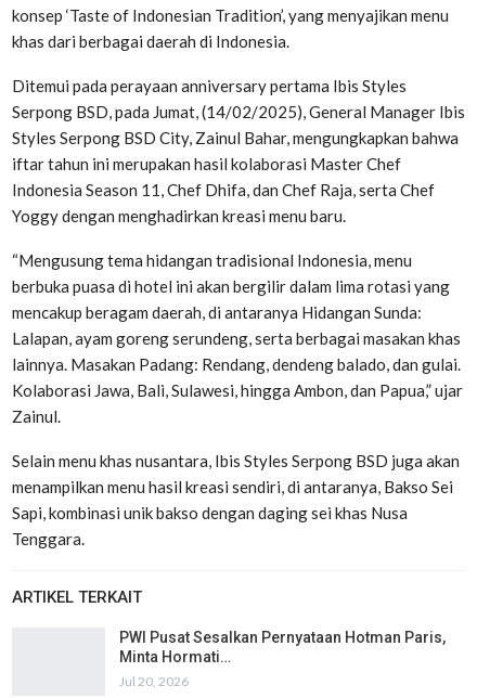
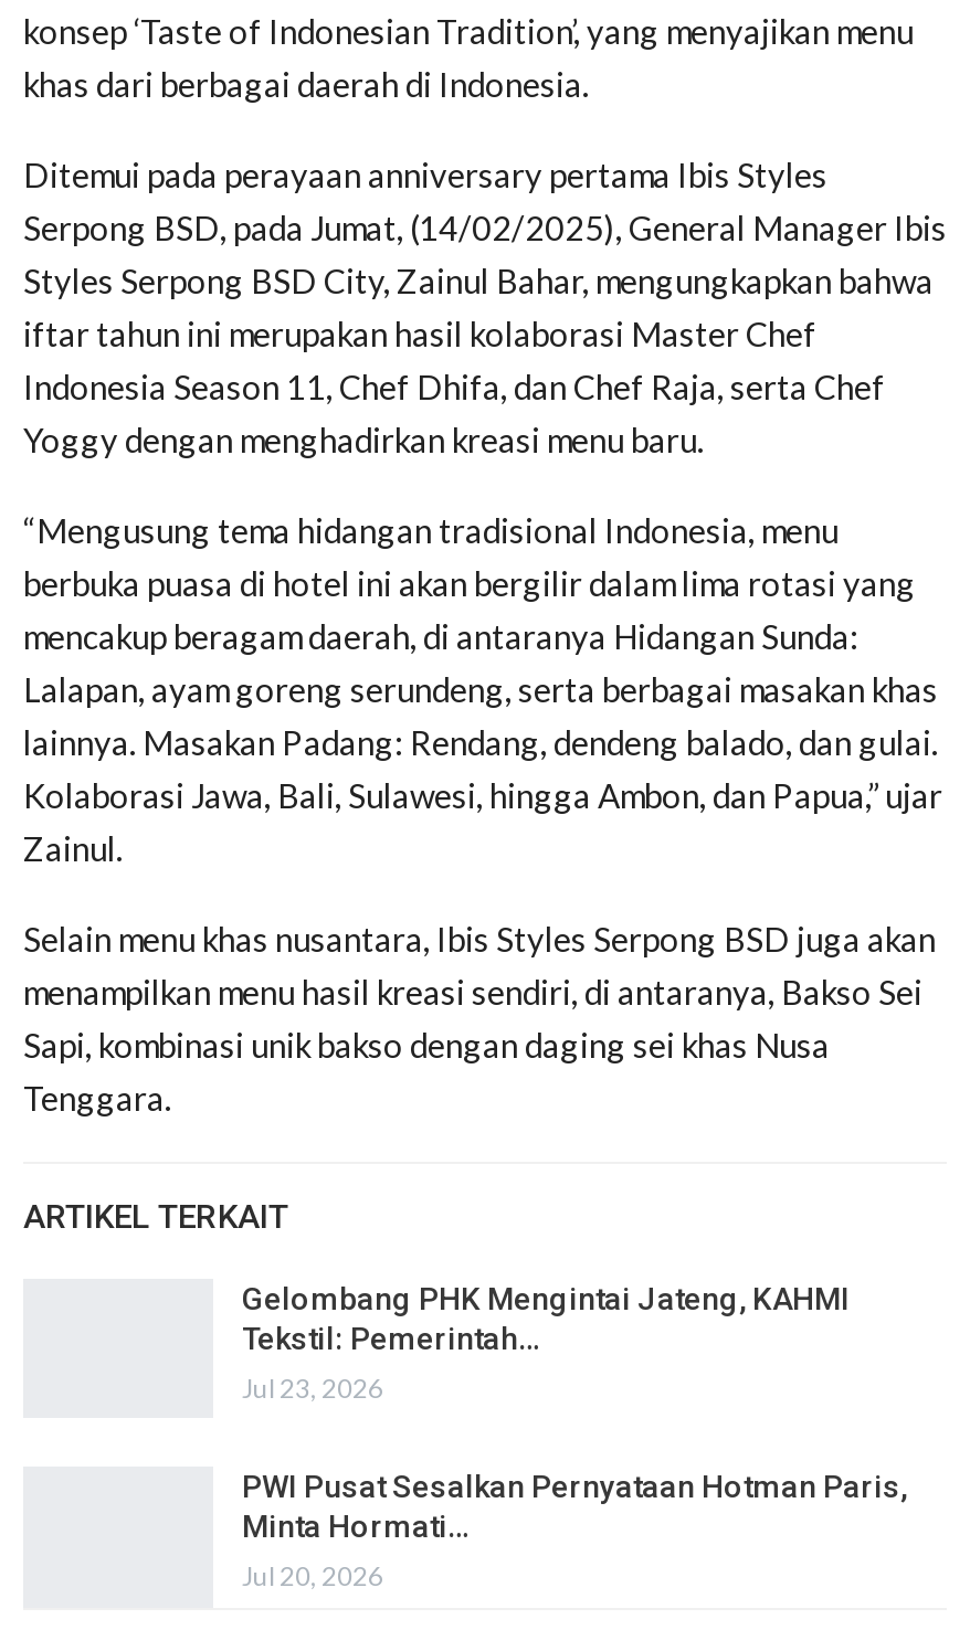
+ Gelombang PHK Mengintai Jateng, KAHMI
+ Tekstil: Pemerintah…
+ Jul 23, 2026
